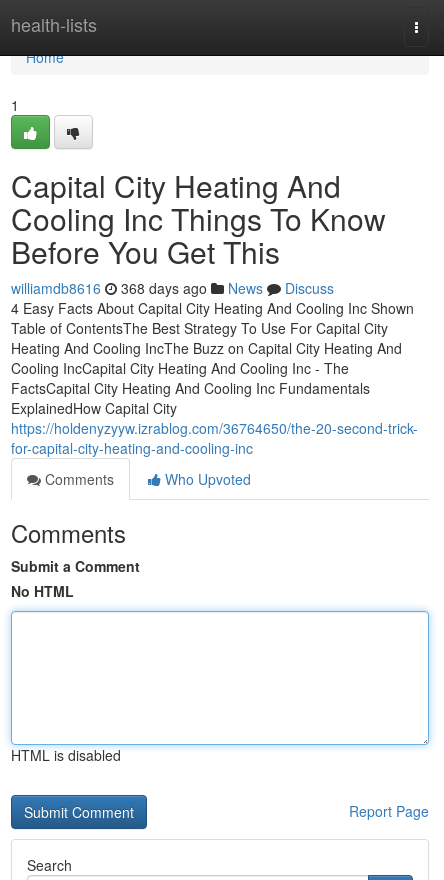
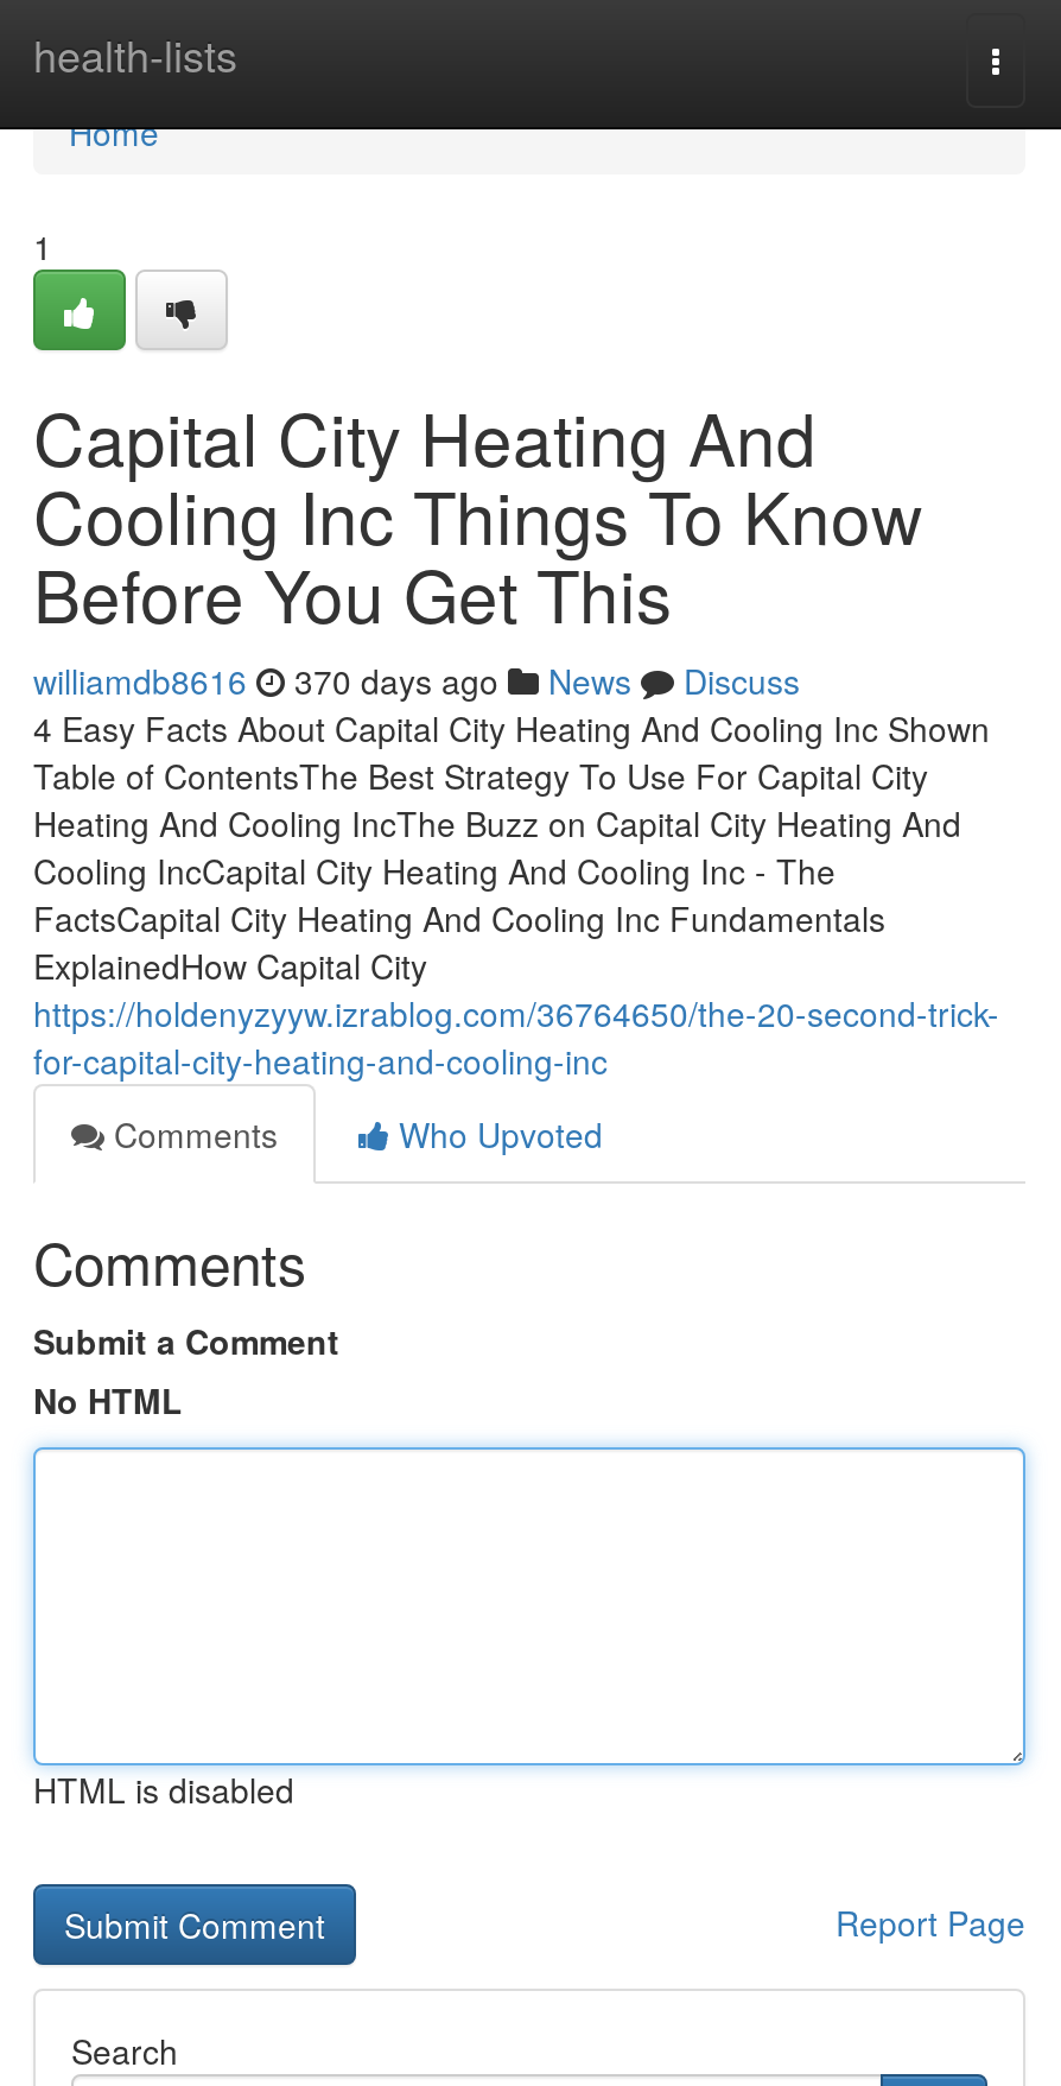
- williamdb8616 368 days ago News Discuss
+ williamdb8616 370 days ago News Discuss
